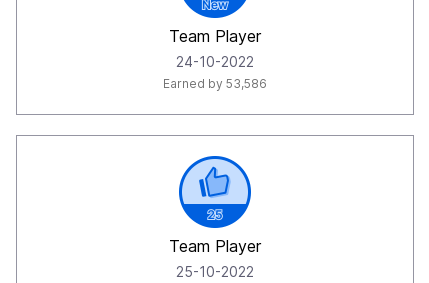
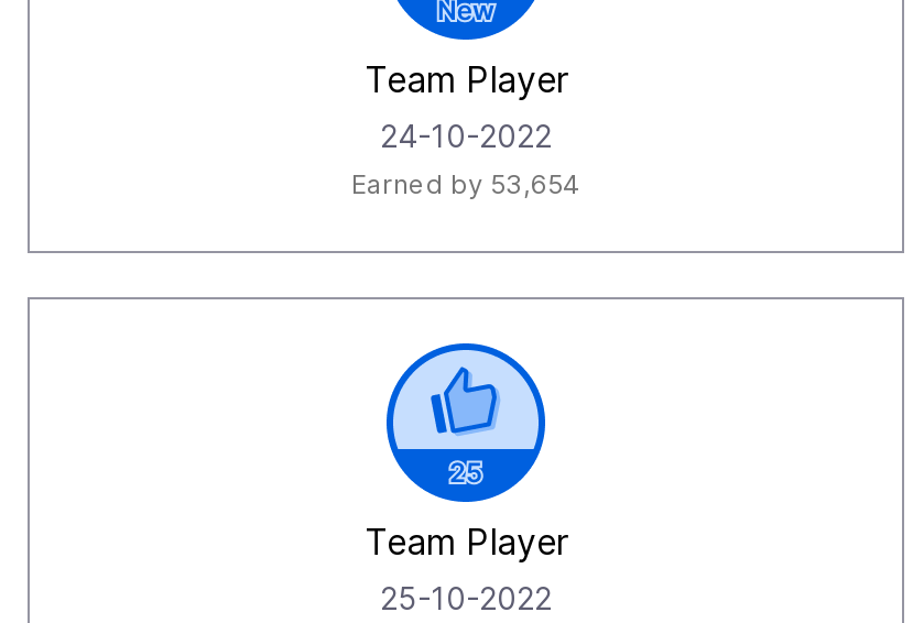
- Earned by 53,586
+ Earned by 53,654
